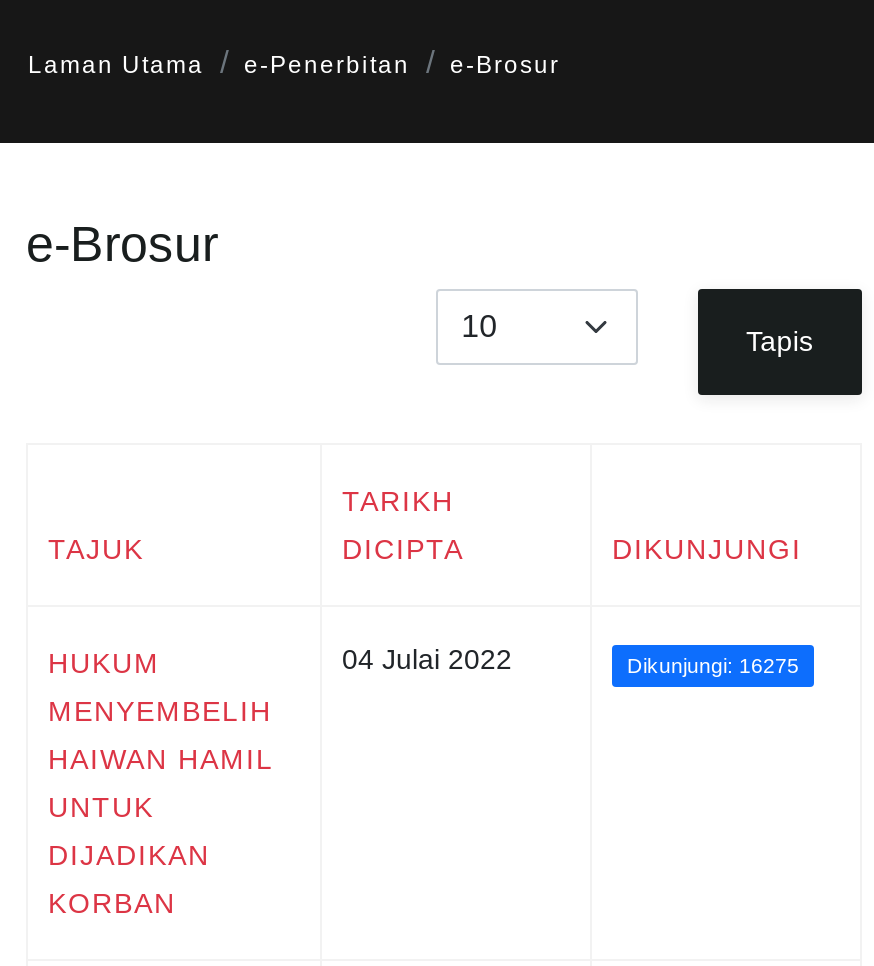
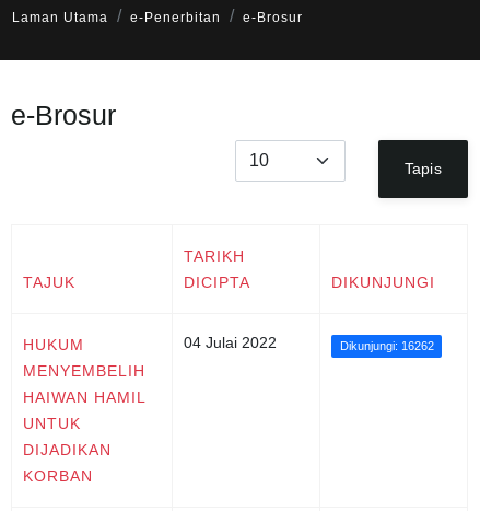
- Dikunjungi: 16275
+ Dikunjungi: 16262
